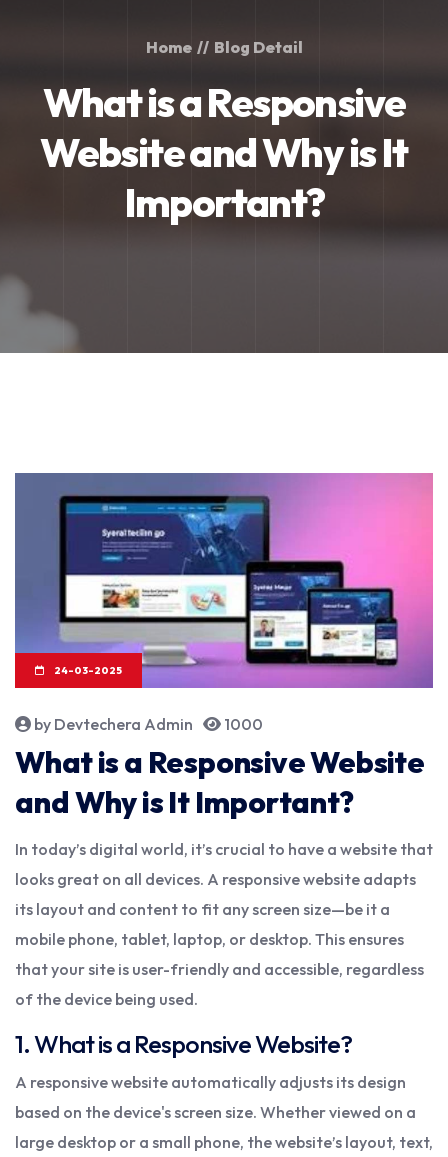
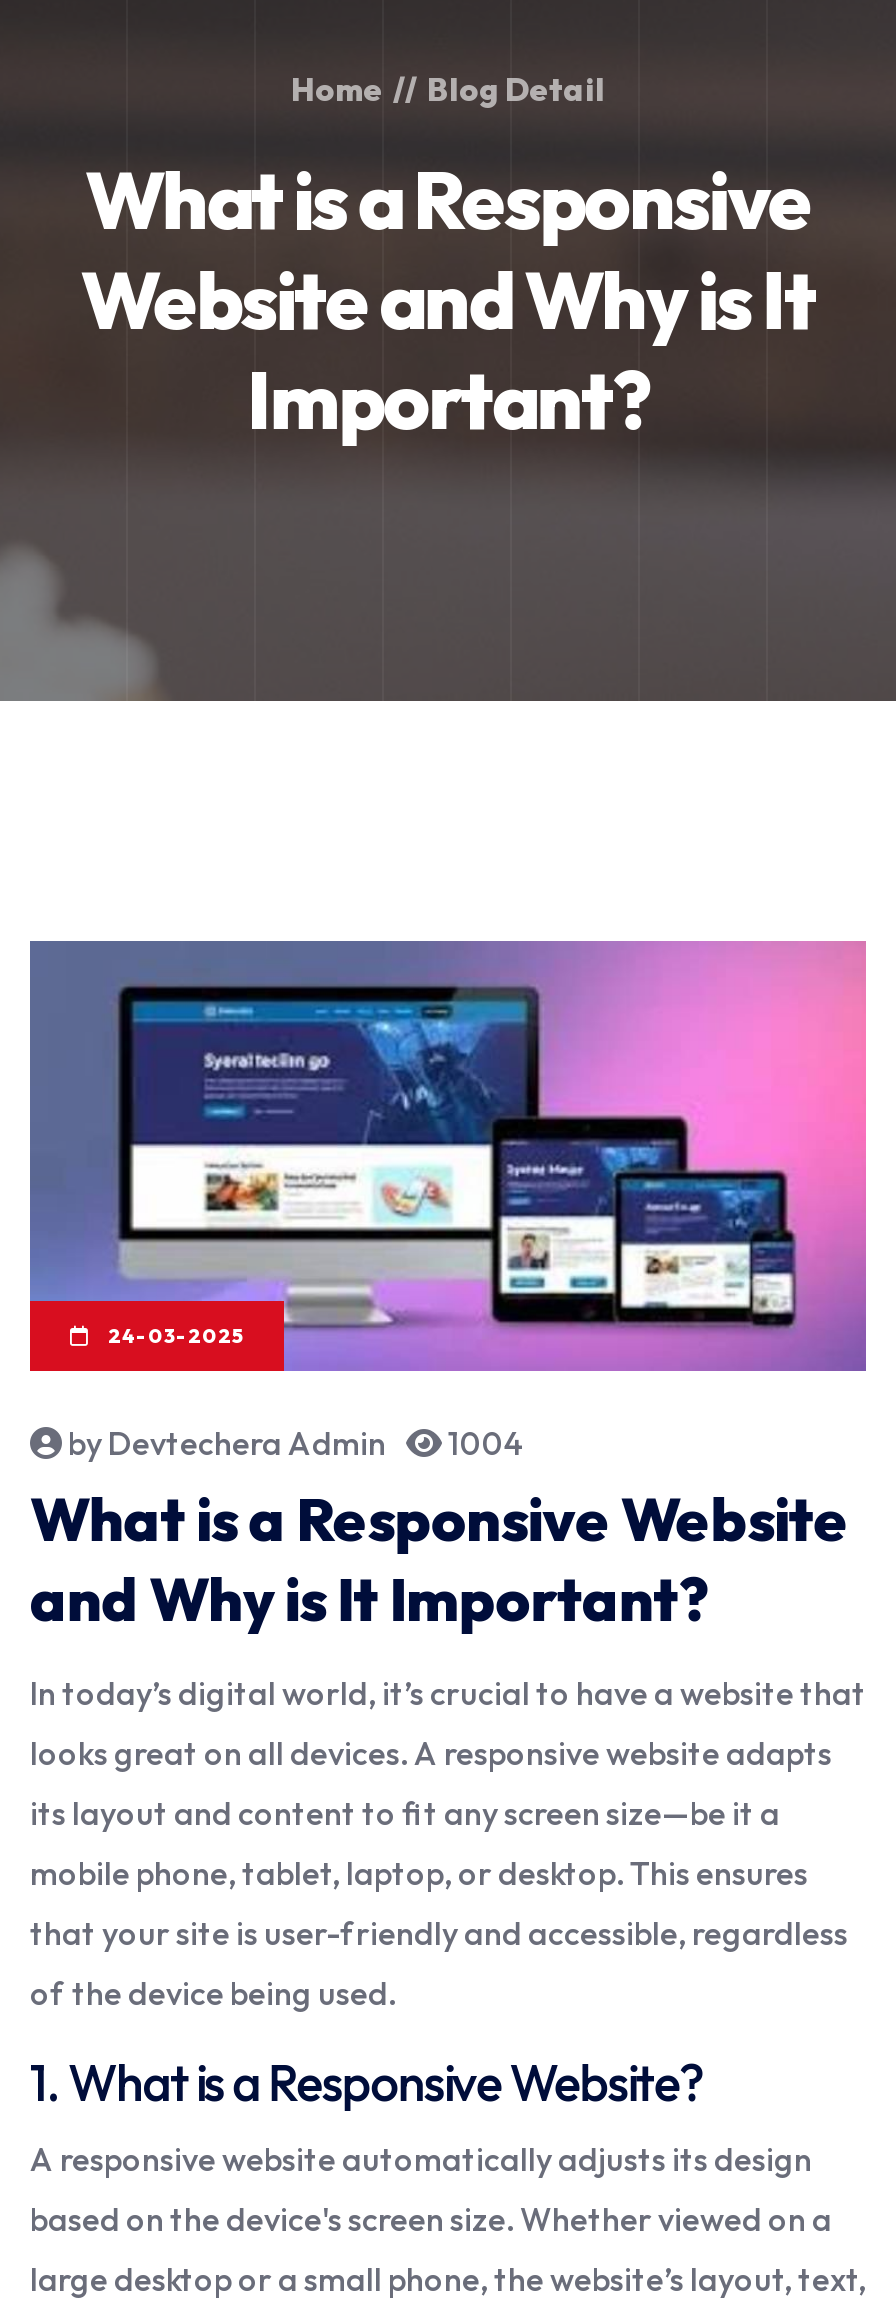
- by Devtechera Admin 1000
+ by Devtechera Admin 1004
